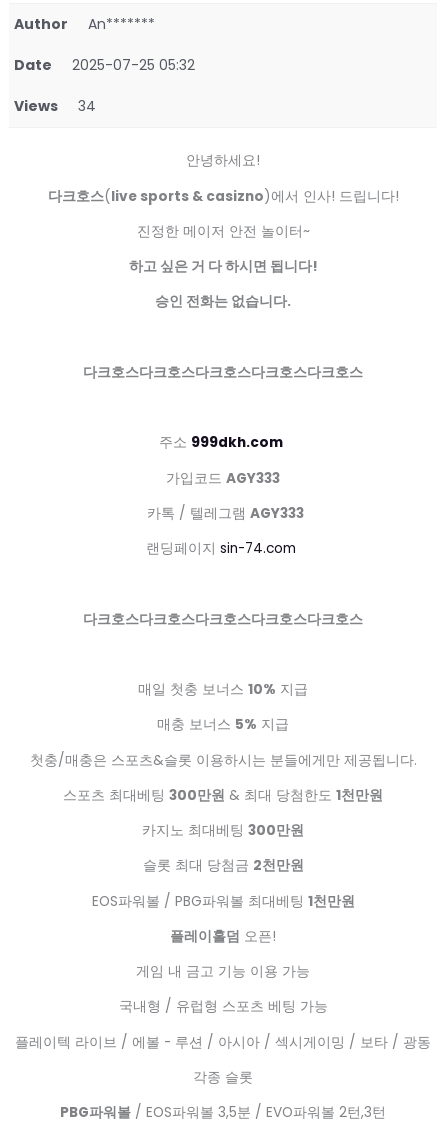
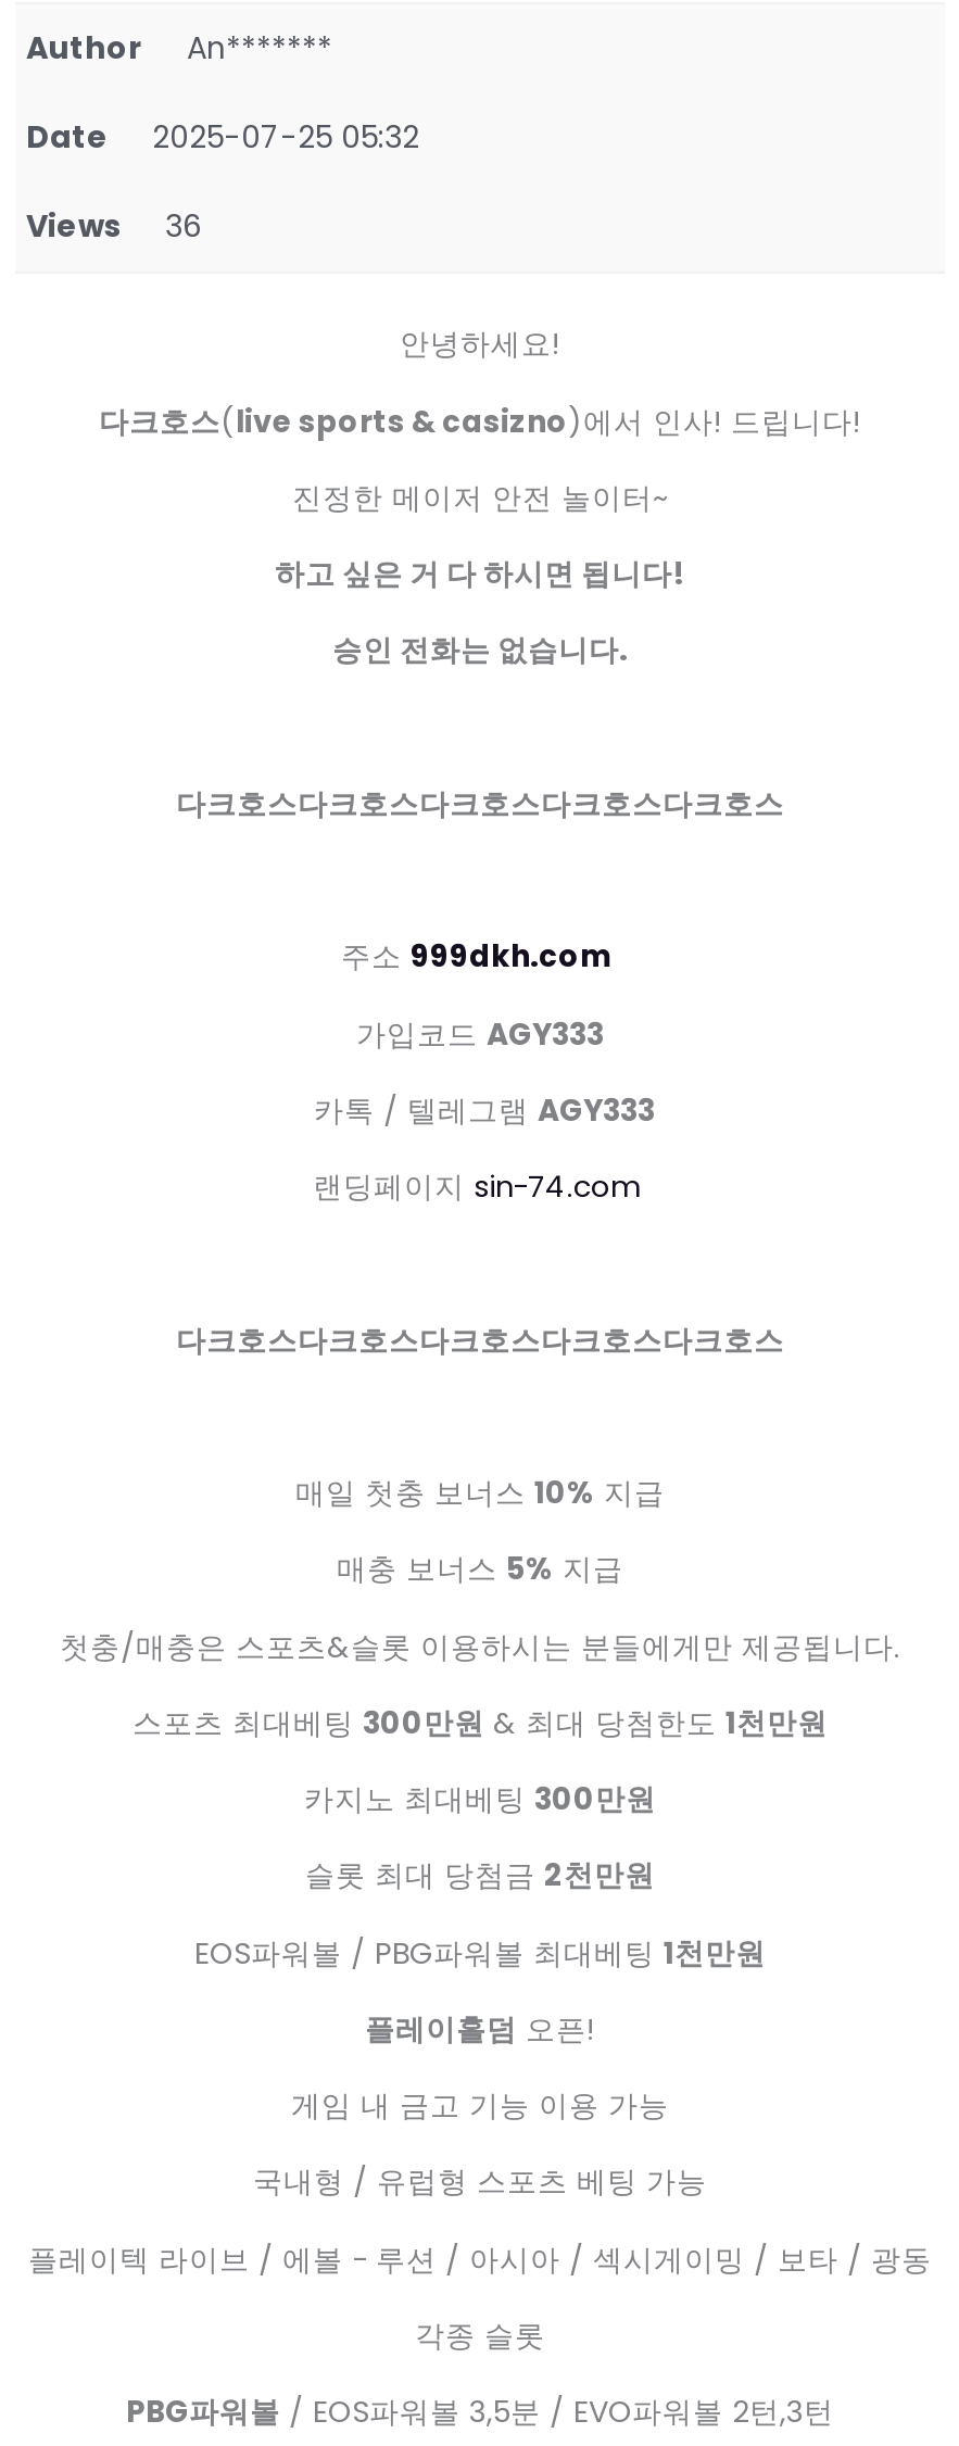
- Views 34
+ Views 36
